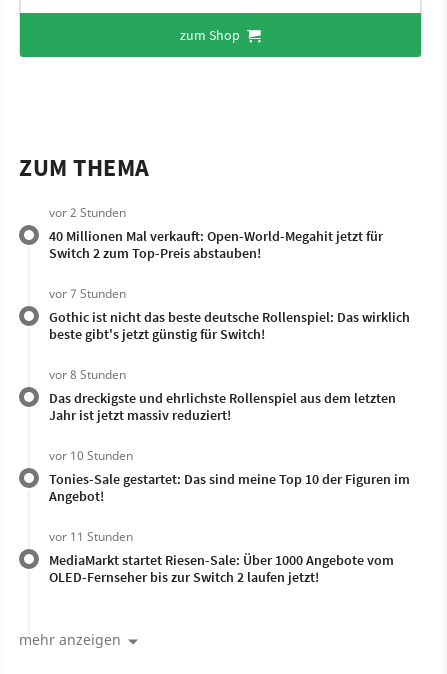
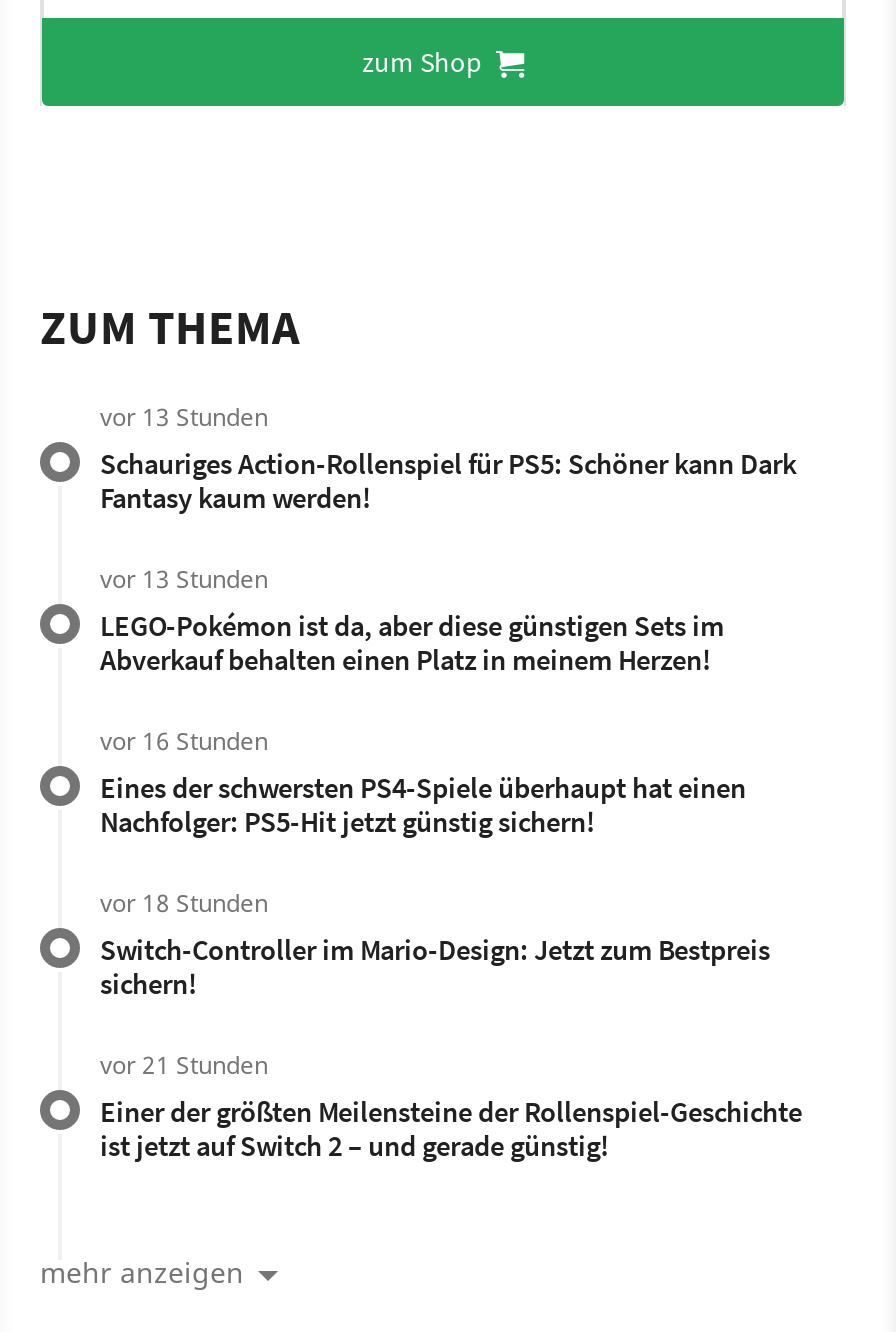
- vor 2 Stunden
- 40 Millionen Mal verkauft: Open-World-Megahit jetzt für
- Switch 2 zum Top-Preis abstauben!
+ vor 13 Stunden
+ Schauriges Action-Rollenspiel für PS5: Schöner kann Dark
+ Fantasy kaum werden!

- vor 7 Stunden
- Gothic ist nicht das beste deutsche Rollenspiel: Das wirklich
- beste gibt's jetzt günstig für Switch!
+ vor 13 Stunden
+ LEGO-Pokémon ist da, aber diese günstigen Sets im
+ Abverkauf behalten einen Platz in meinem Herzen!

- vor 8 Stunden
- Das dreckigste und ehrlichste Rollenspiel aus dem letzten
- Jahr ist jetzt massiv reduziert!
+ vor 16 Stunden
+ Eines der schwersten PS4-Spiele überhaupt hat einen
+ Nachfolger: PS5-Hit jetzt günstig sichern!

- vor 10 Stunden
- Tonies-Sale gestartet: Das sind meine Top 10 der Figuren im
- Angebot!
+ vor 18 Stunden
+ Switch-Controller im Mario-Design: Jetzt zum Bestpreis
+ sichern!

- vor 11 Stunden
- MediaMarkt startet Riesen-Sale: Über 1000 Angebote vom
- OLED-Fernseher bis zur Switch 2 laufen jetzt!
+ vor 21 Stunden
+ Einer der größten Meilensteine der Rollenspiel-Geschichte
+ ist jetzt auf Switch 2 – und gerade günstig!
